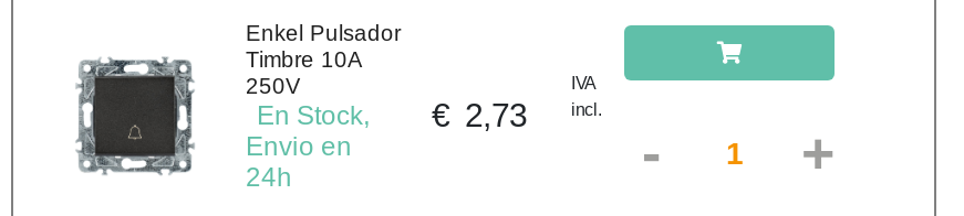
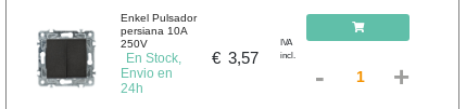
- Timbre 10A
+ persiana 10A

- En Stock, € 2,73
+ En Stock, € 3,57
